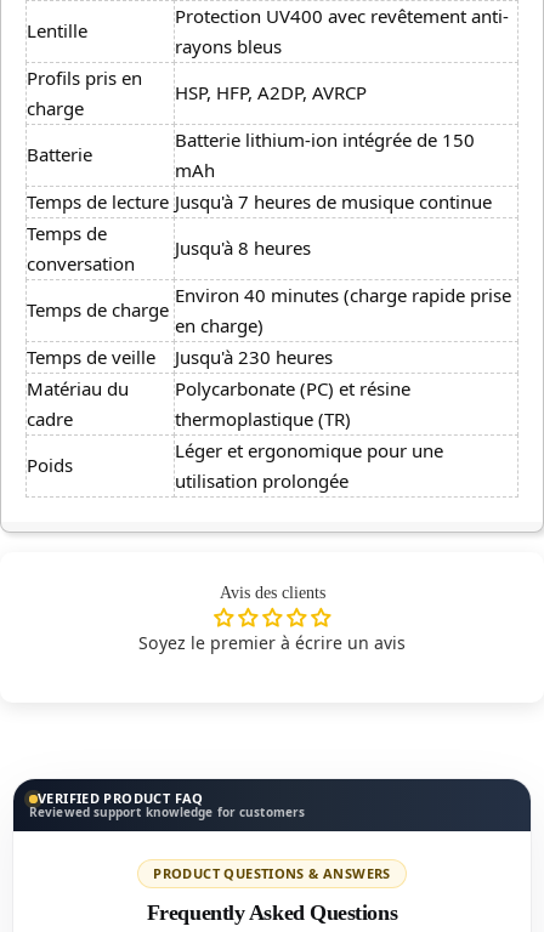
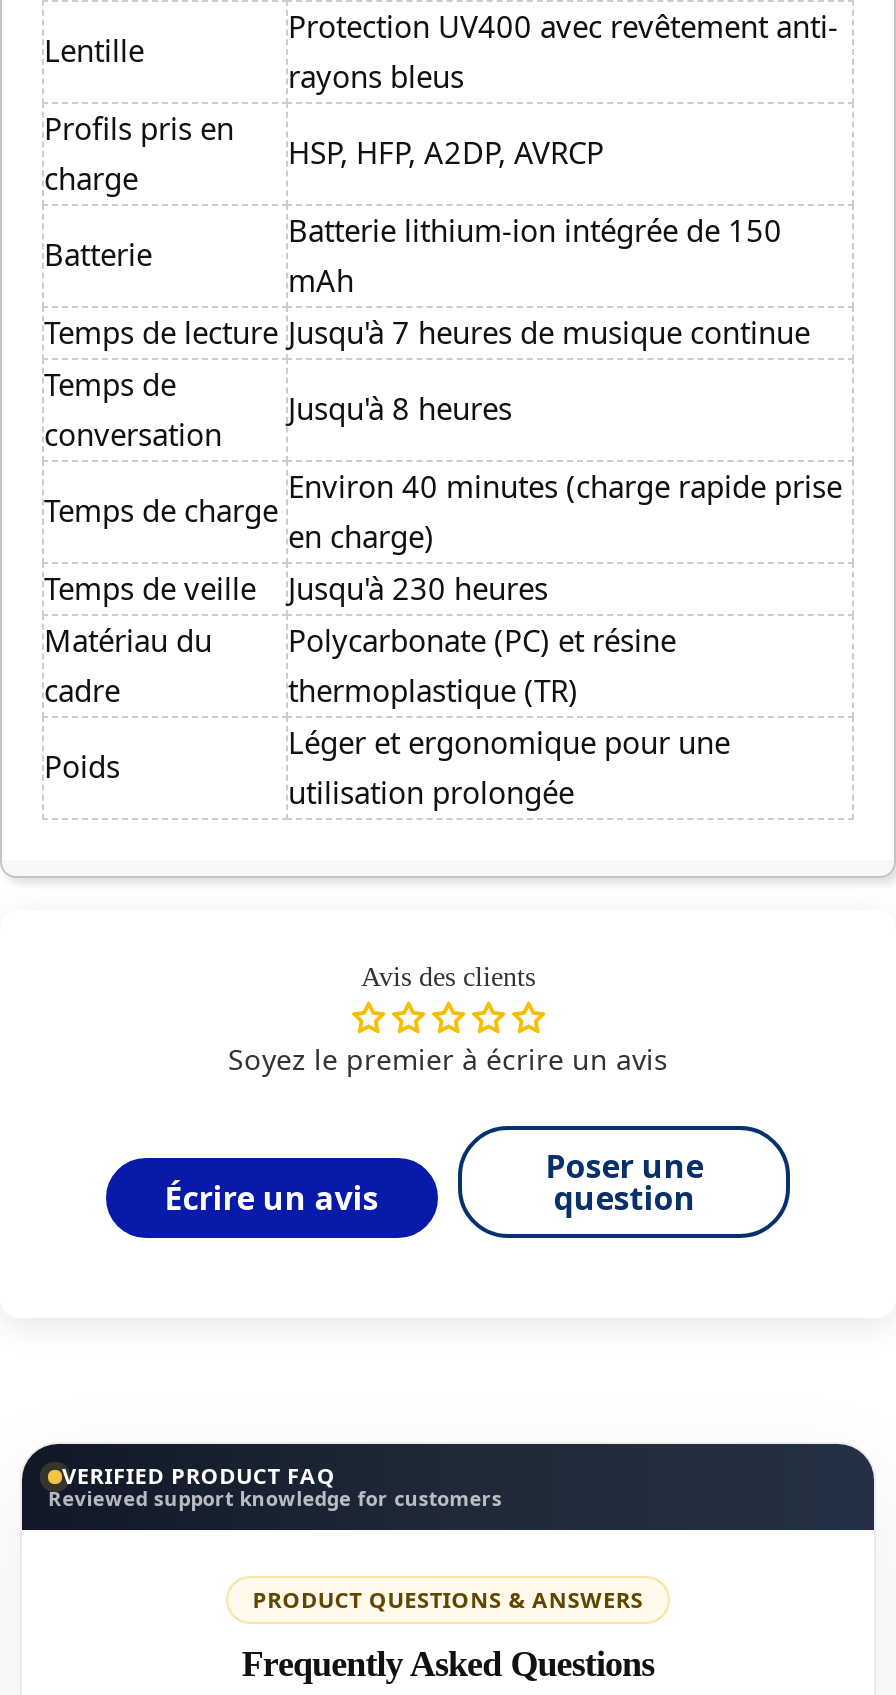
+ Écrire un avis

+ Poser une
+ question
